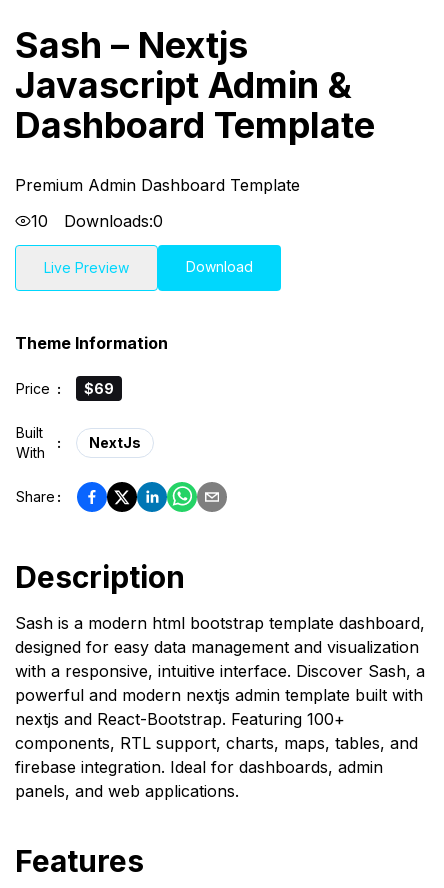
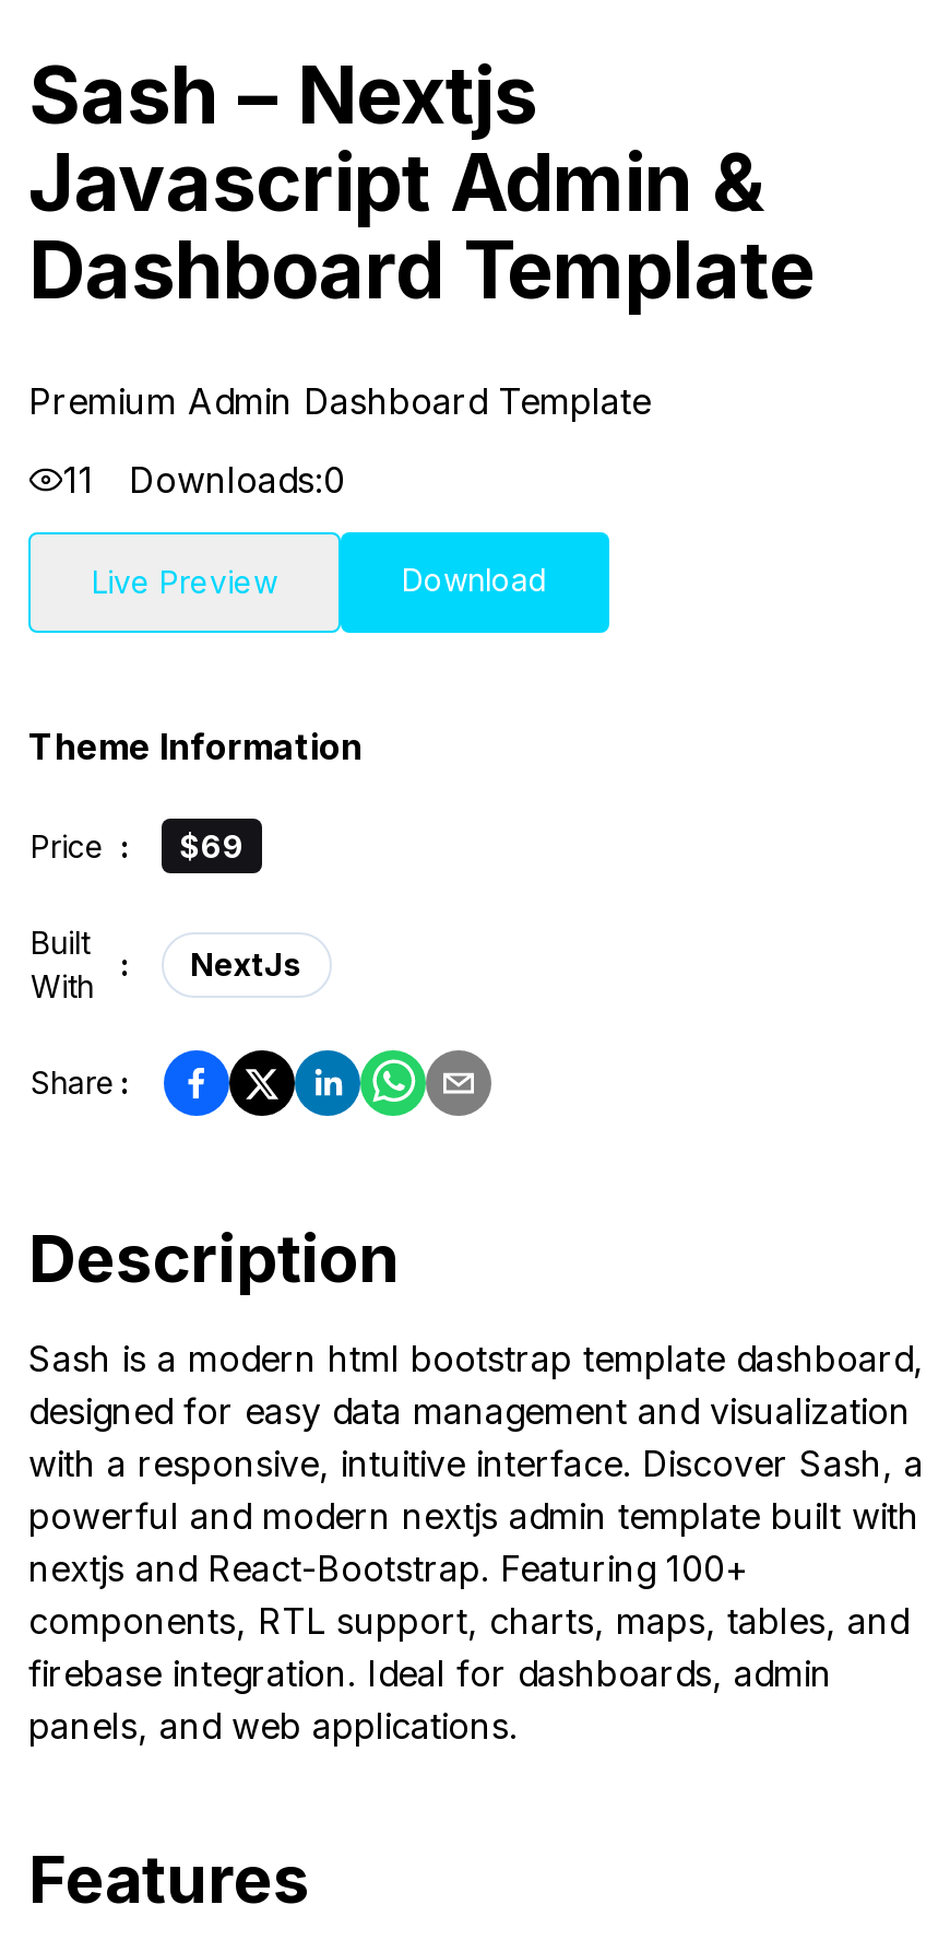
- 10 Downloads:0
+ 11 Downloads:0
